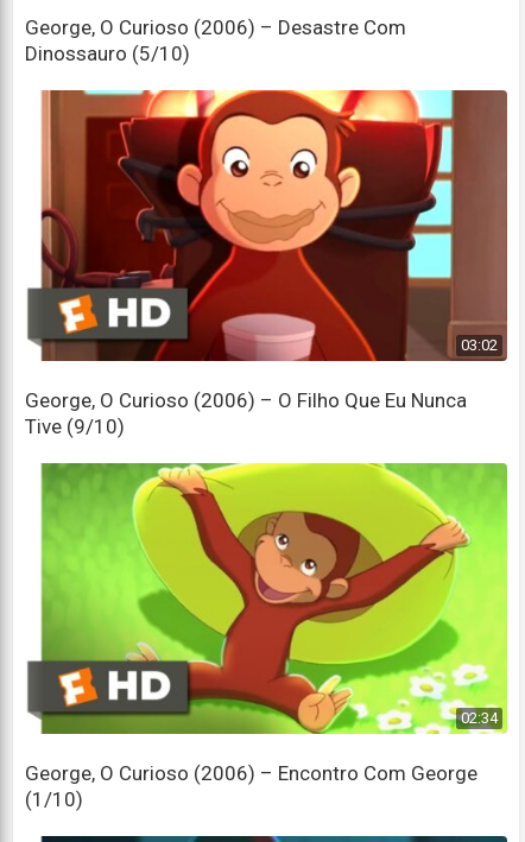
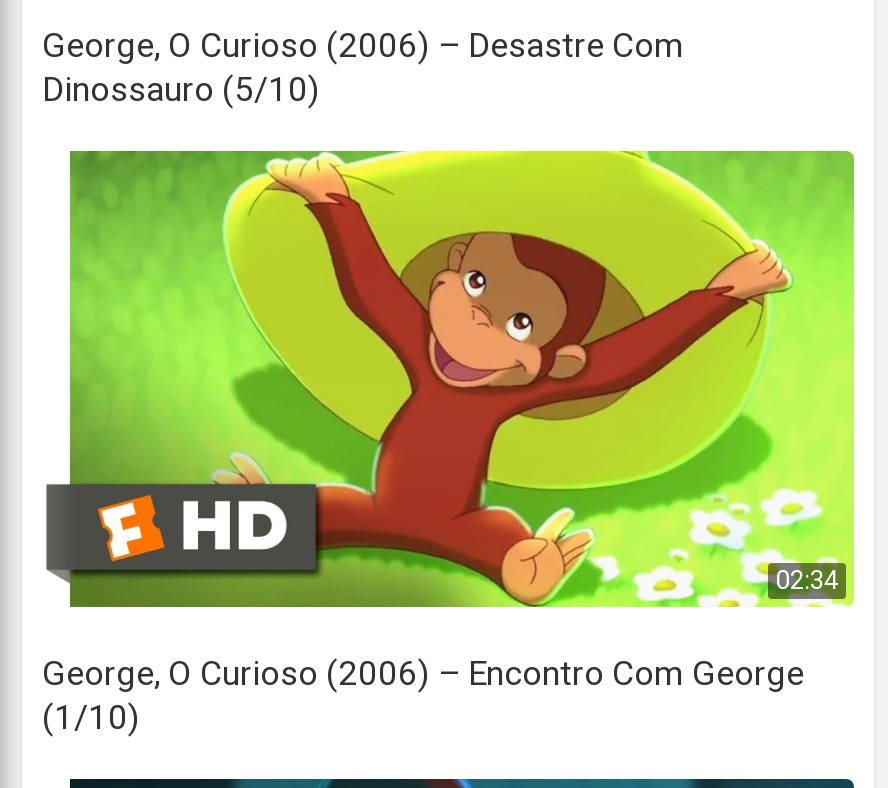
- [image]
- 03:02
- George, O Curioso (2006) – O Filho Que Eu Nunca
- Tive (9/10)
